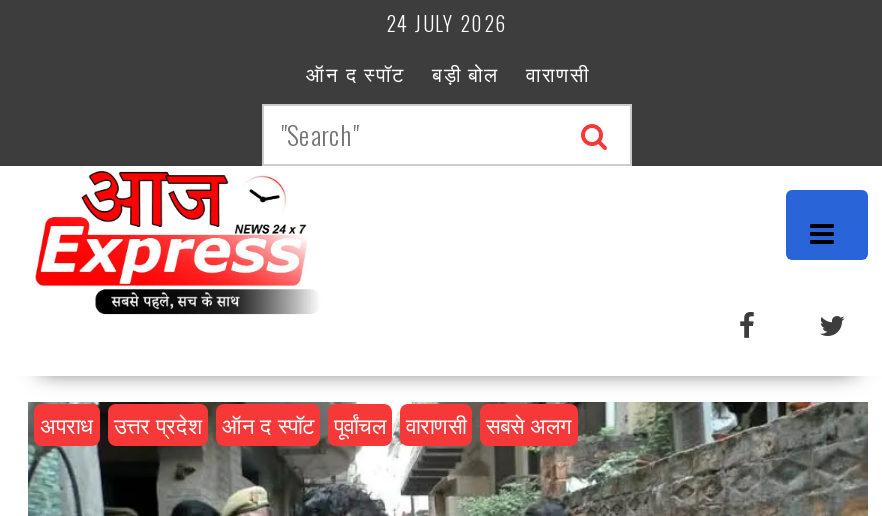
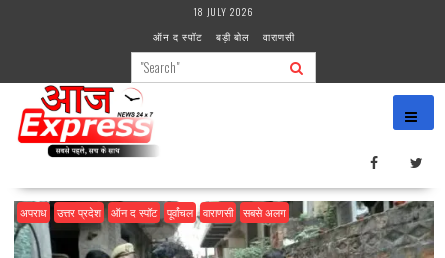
- 24 JULY 2026
+ 18 JULY 2026
